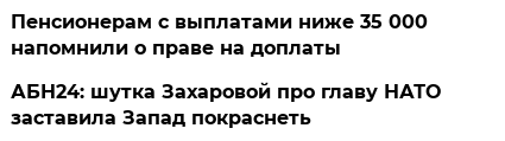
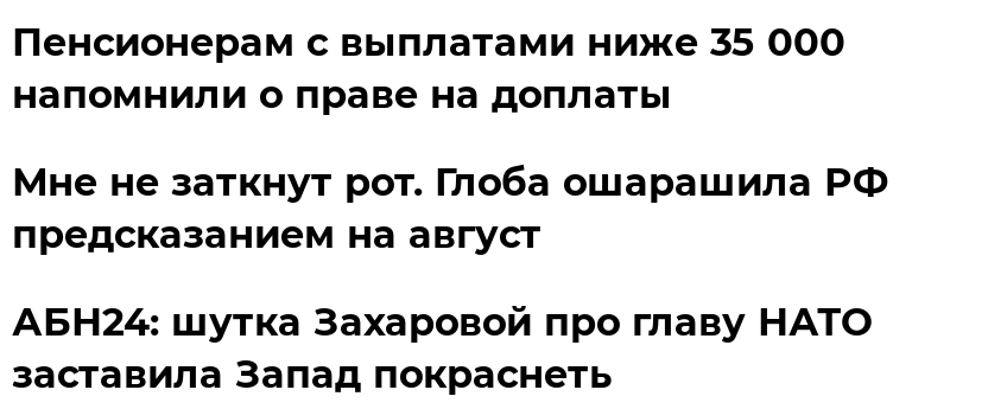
+ Мне не заткнут рот. Глоба ошарашила РФ
+ предсказанием на август
